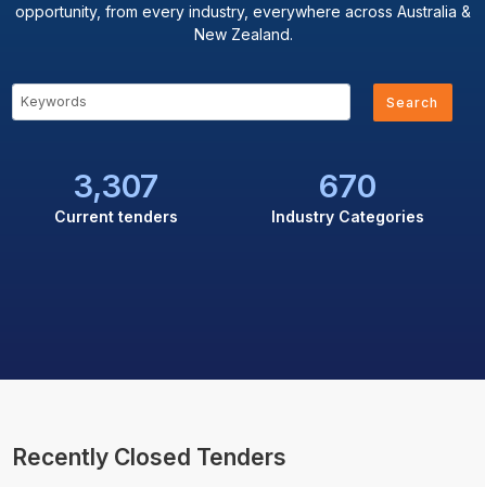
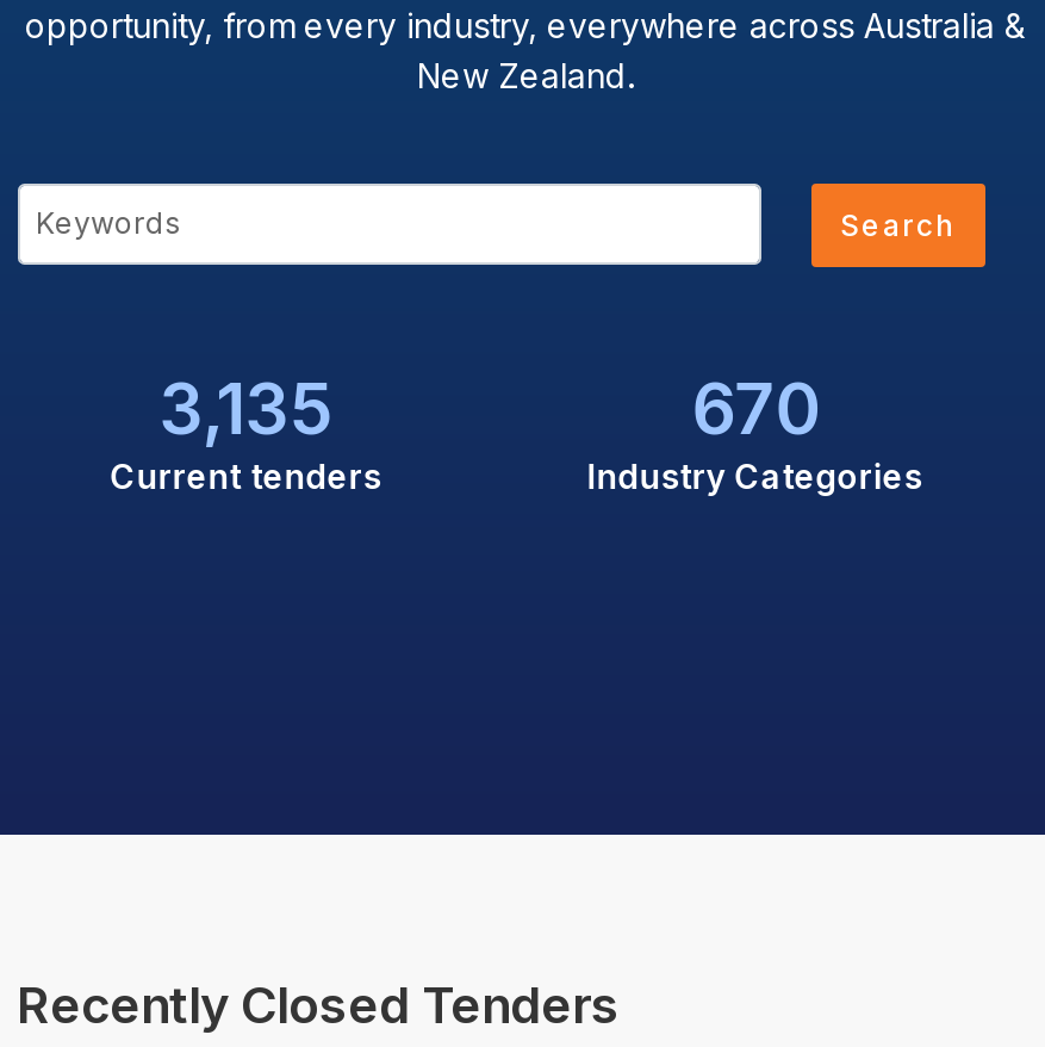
- 3,307
+ 3,135
